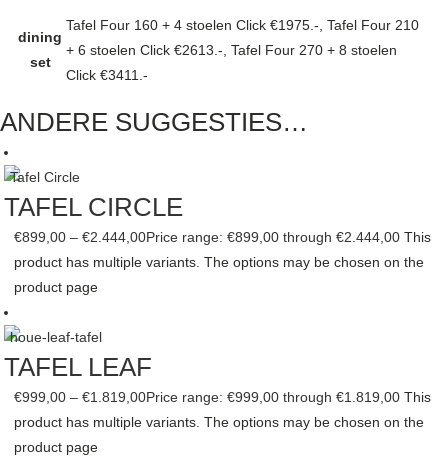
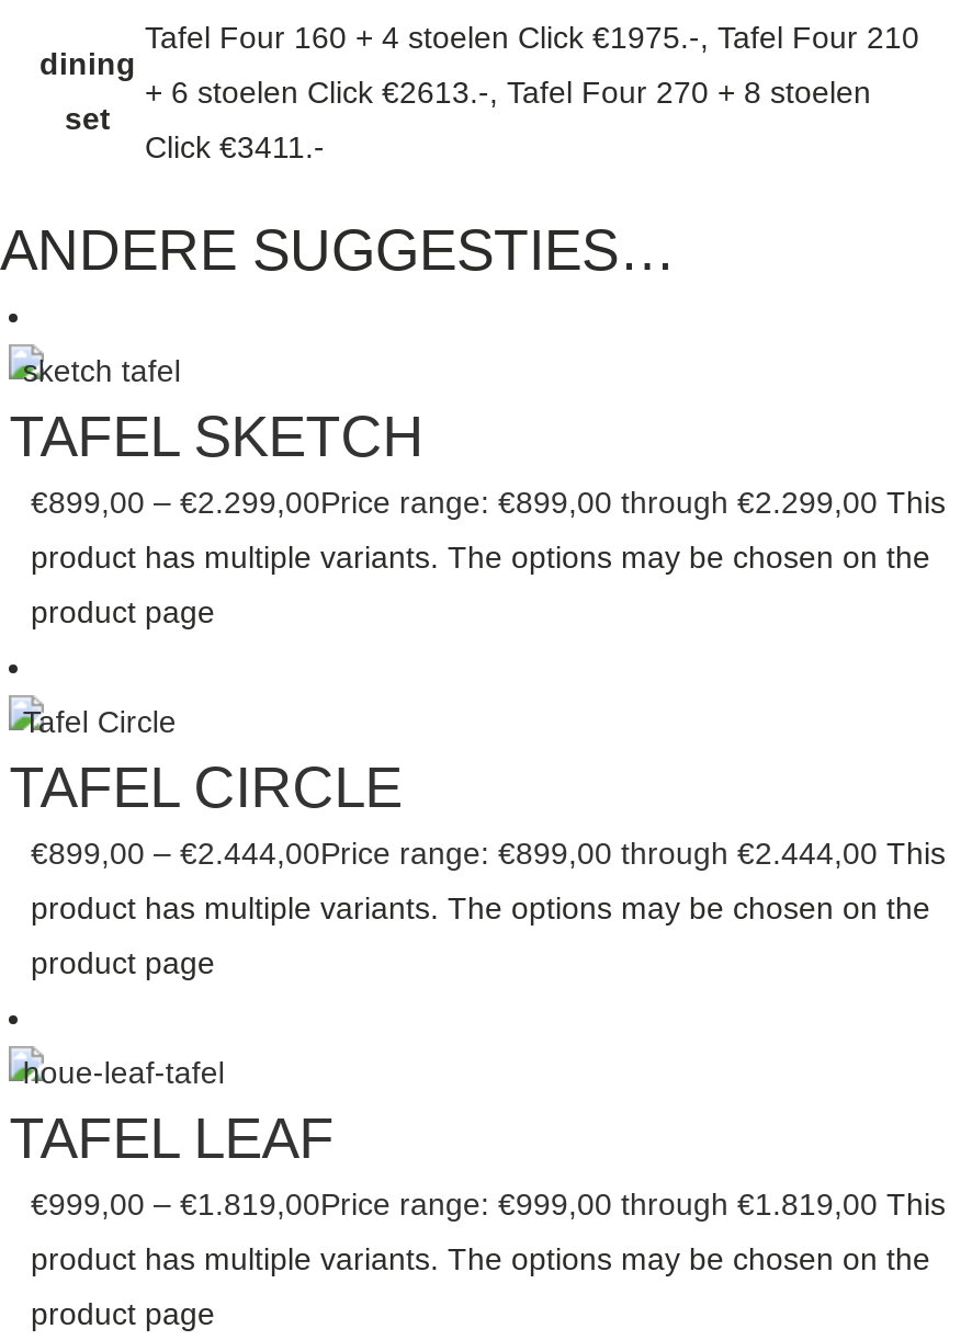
+ TAFEL SKETCH
+ €899,00 – €2.299,00Price range: €899,00 through €2.299,00 This
+ product has multiple variants. The options may be chosen on the
+ product page
